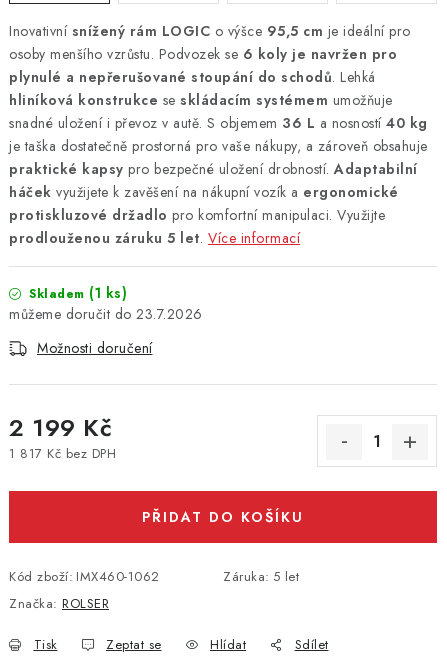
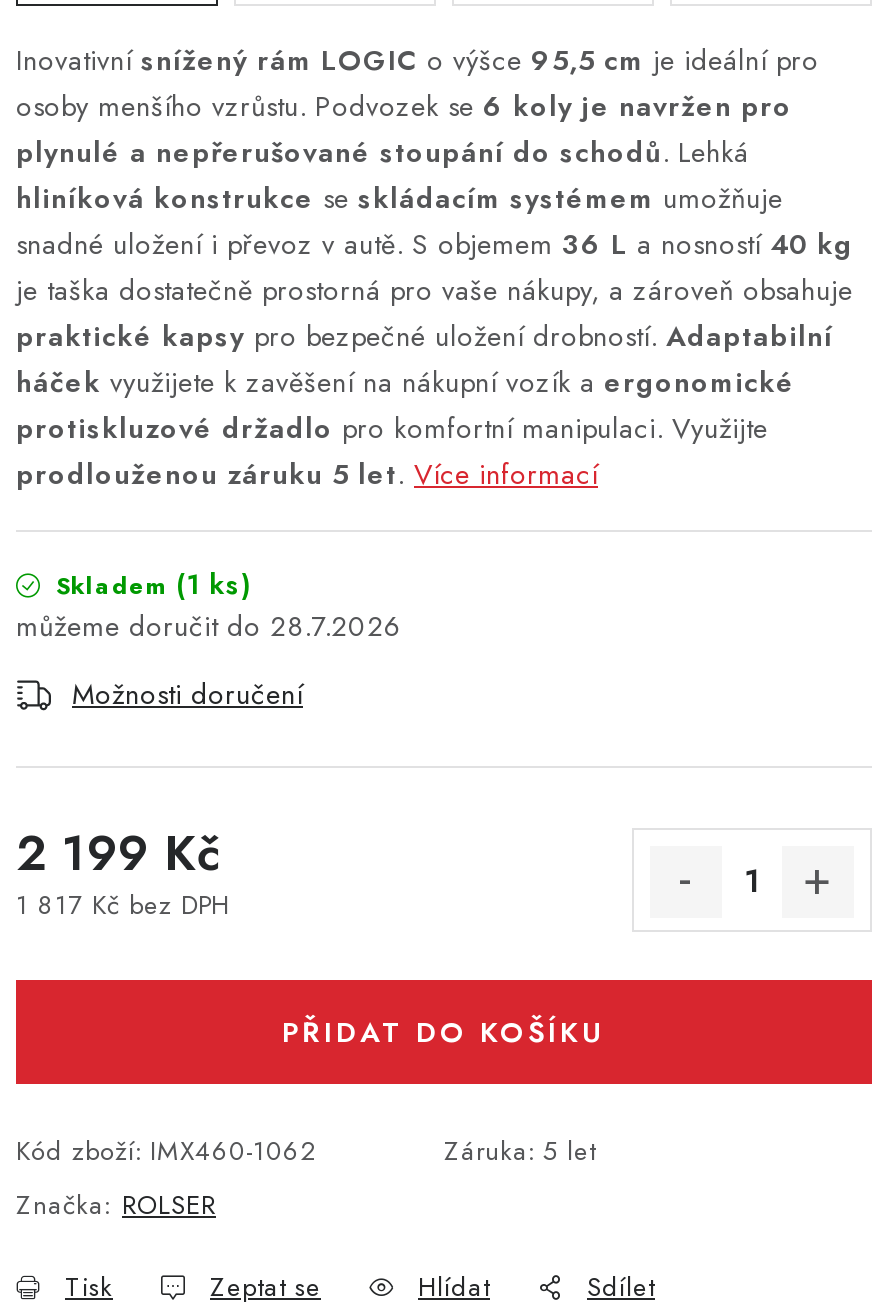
- 23.7.2026
+ 28.7.2026
